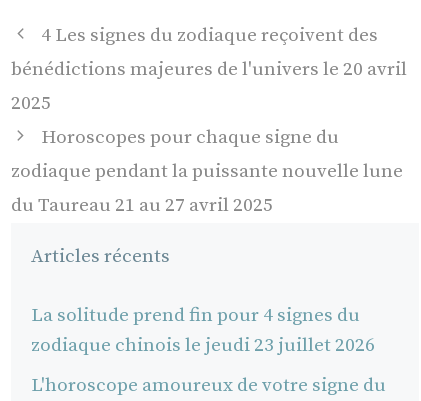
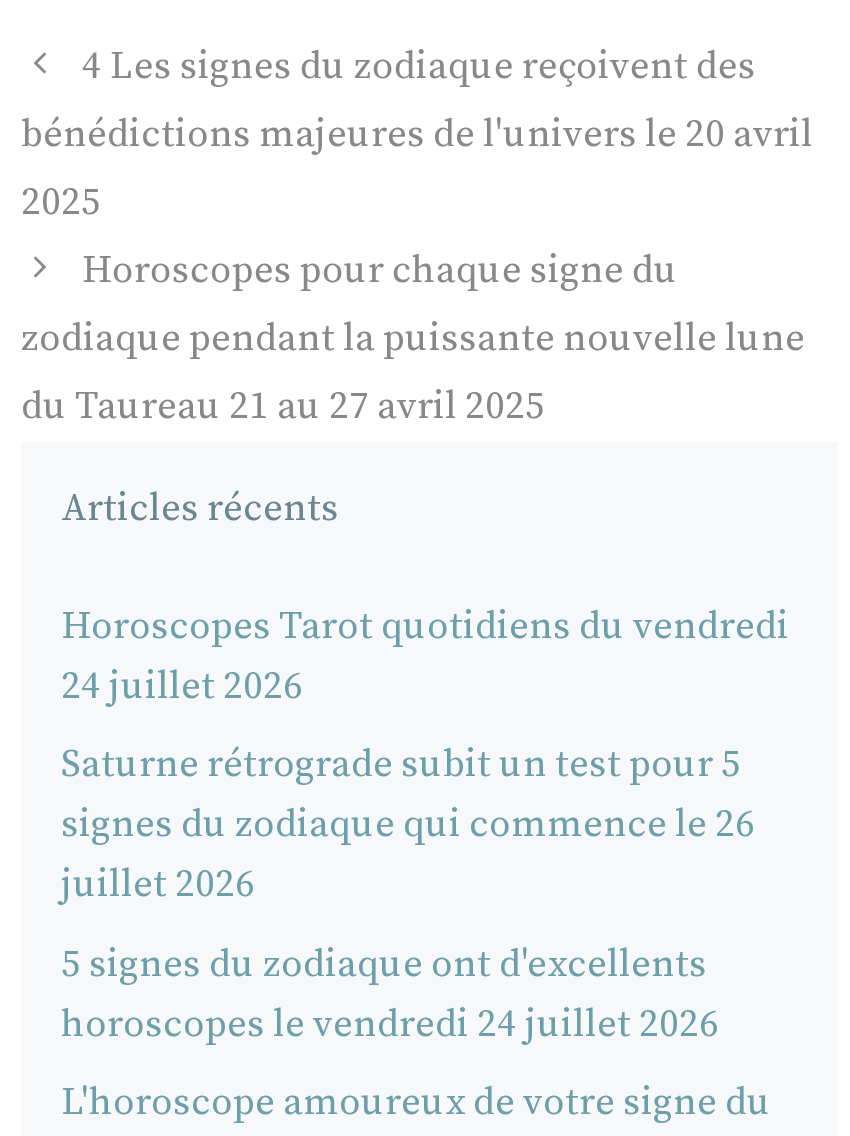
- La solitude prend fin pour 4 signes du
- zodiaque chinois le jeudi 23 juillet 2026
+ Horoscopes Tarot quotidiens du vendredi
+ 24 juillet 2026
+ Saturne rétrograde subit un test pour 5
+ signes du zodiaque qui commence le 26
+ juillet 2026
+ 5 signes du zodiaque ont d'excellents
+ horoscopes le vendredi 24 juillet 2026
